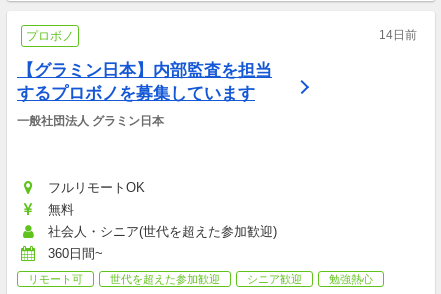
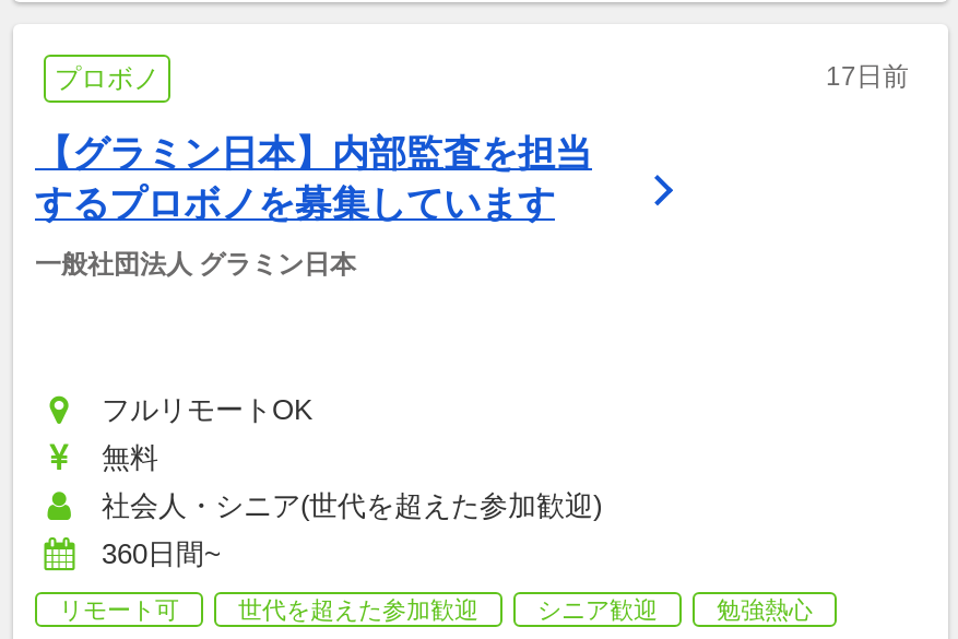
- 14日前
+ 17日前
